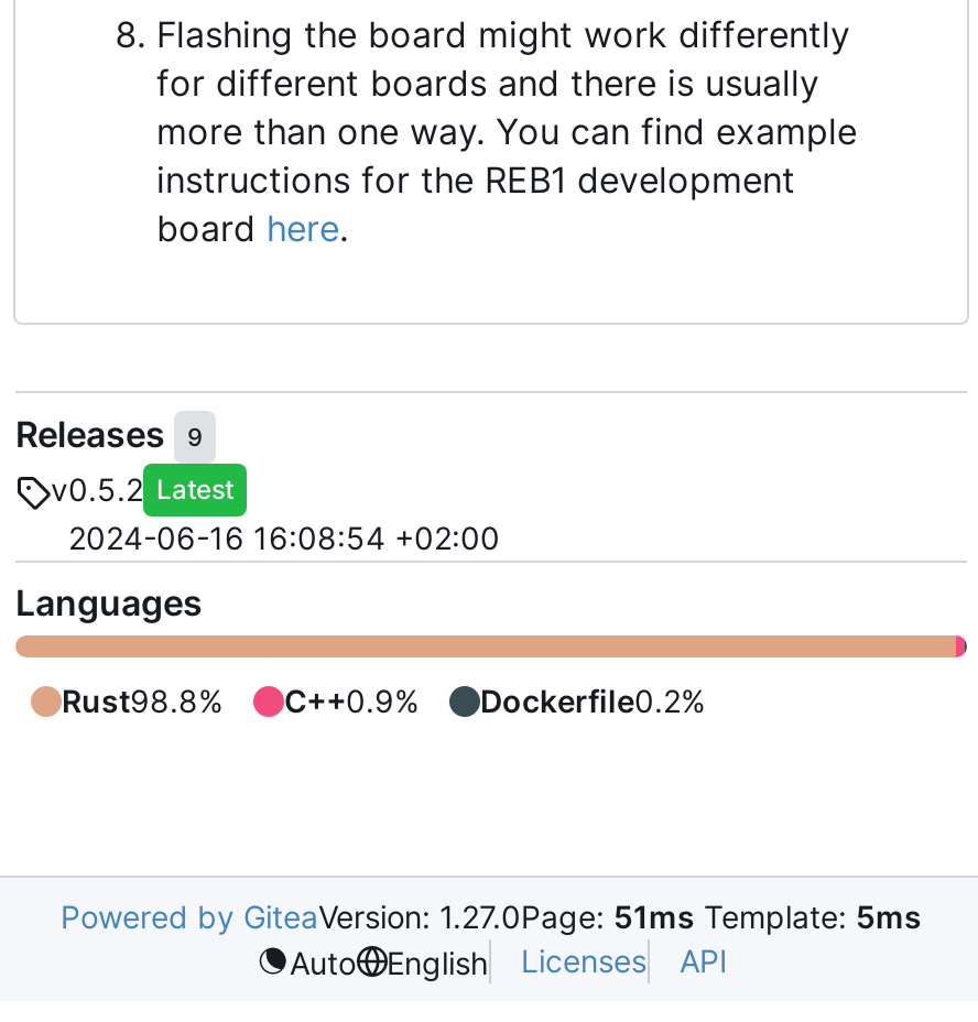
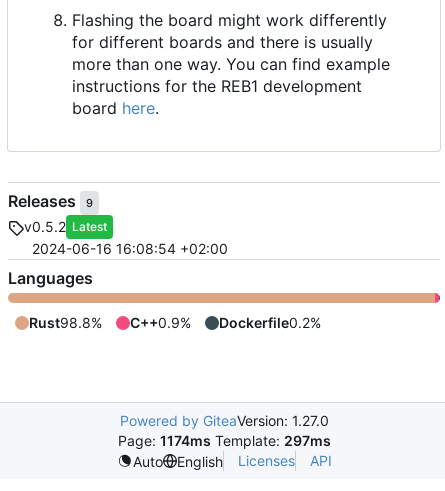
- Powered by GiteaVersion: 1.27.0Page: 51ms Template: 5ms
+ Powered by GiteaVersion: 1.27.0
+ Page: 1174ms Template: 297ms
